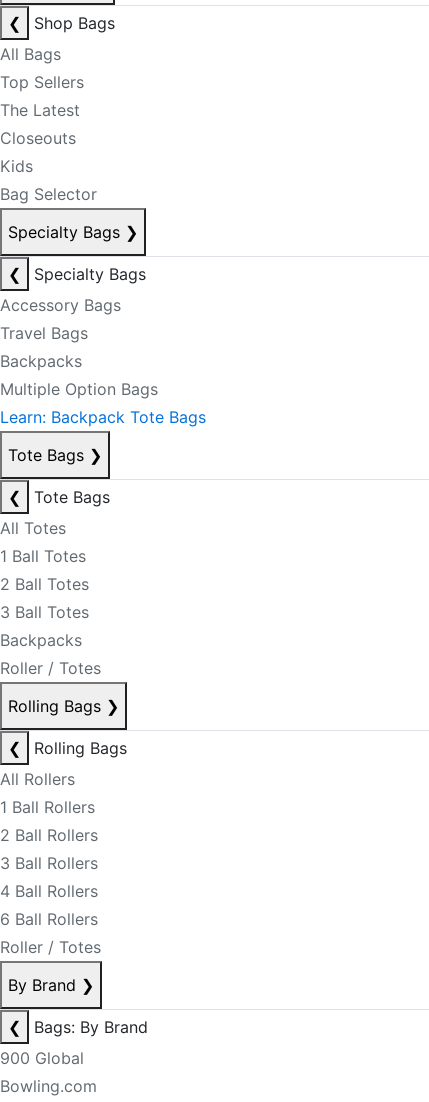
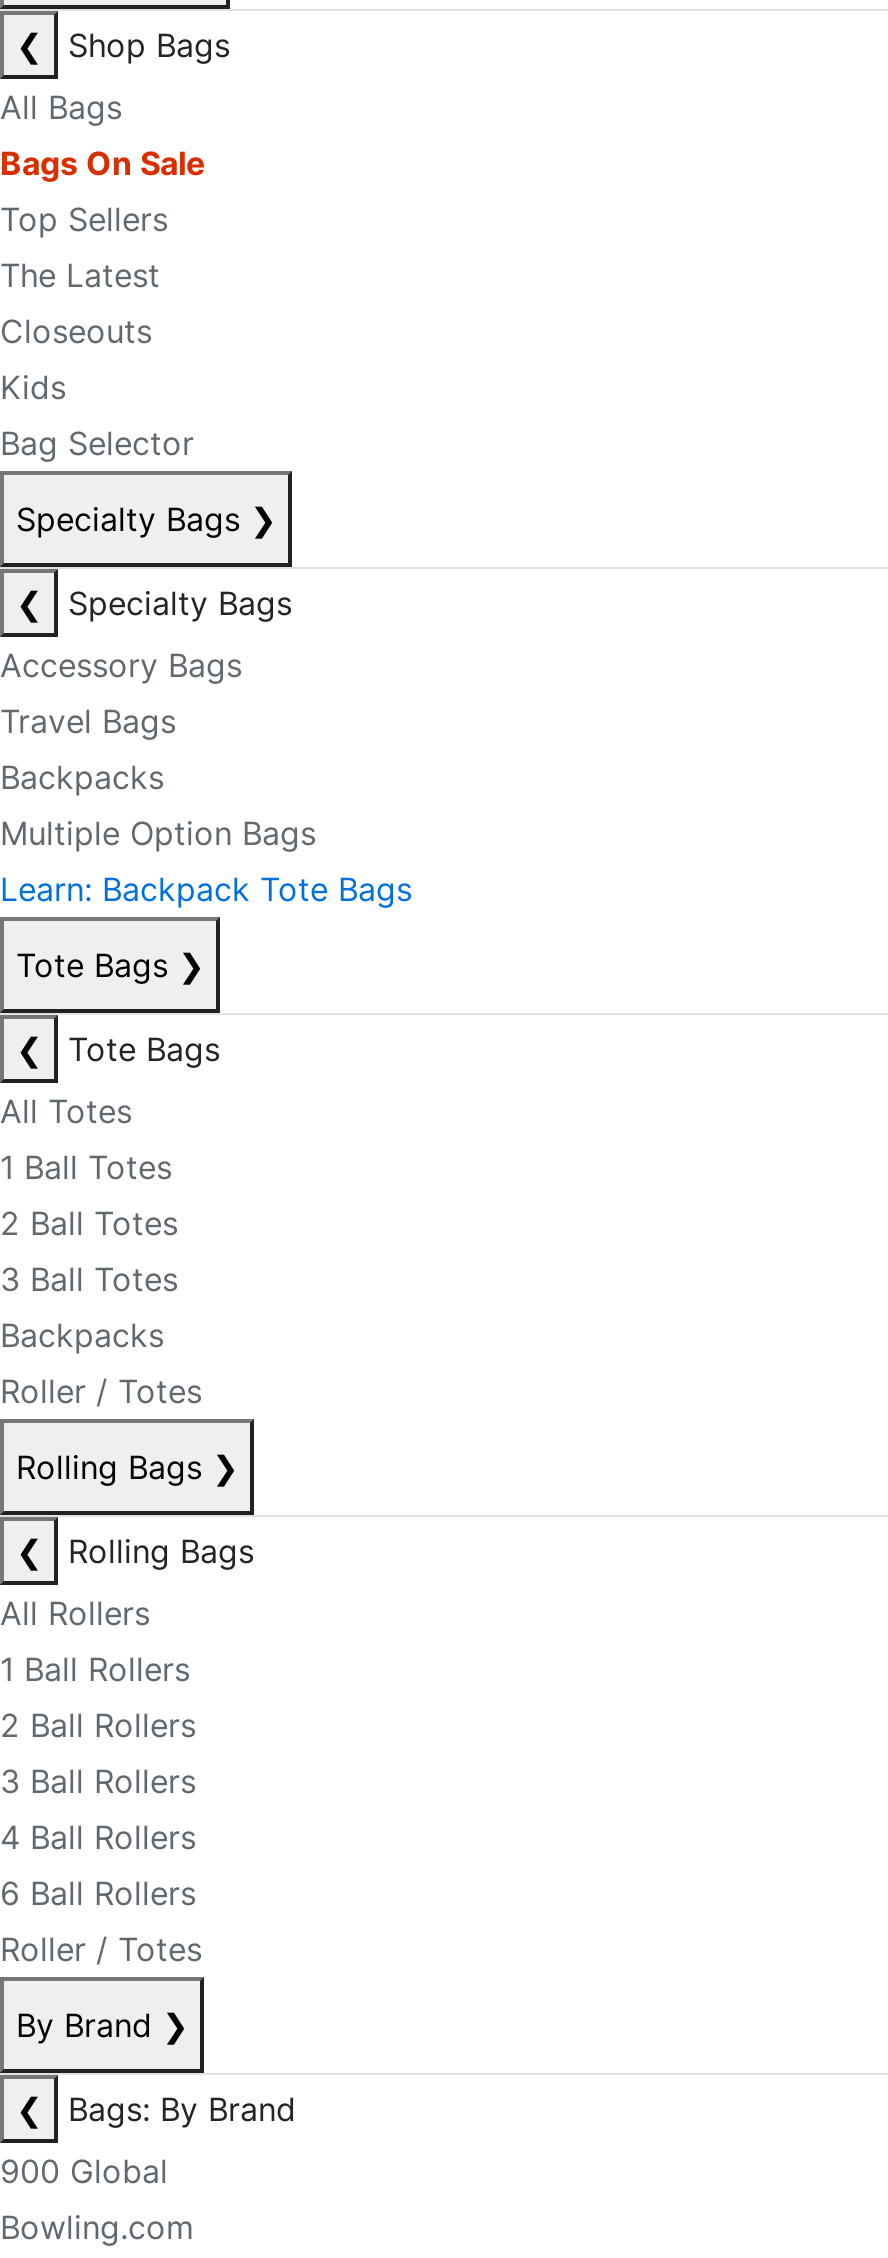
+ Bags On Sale
